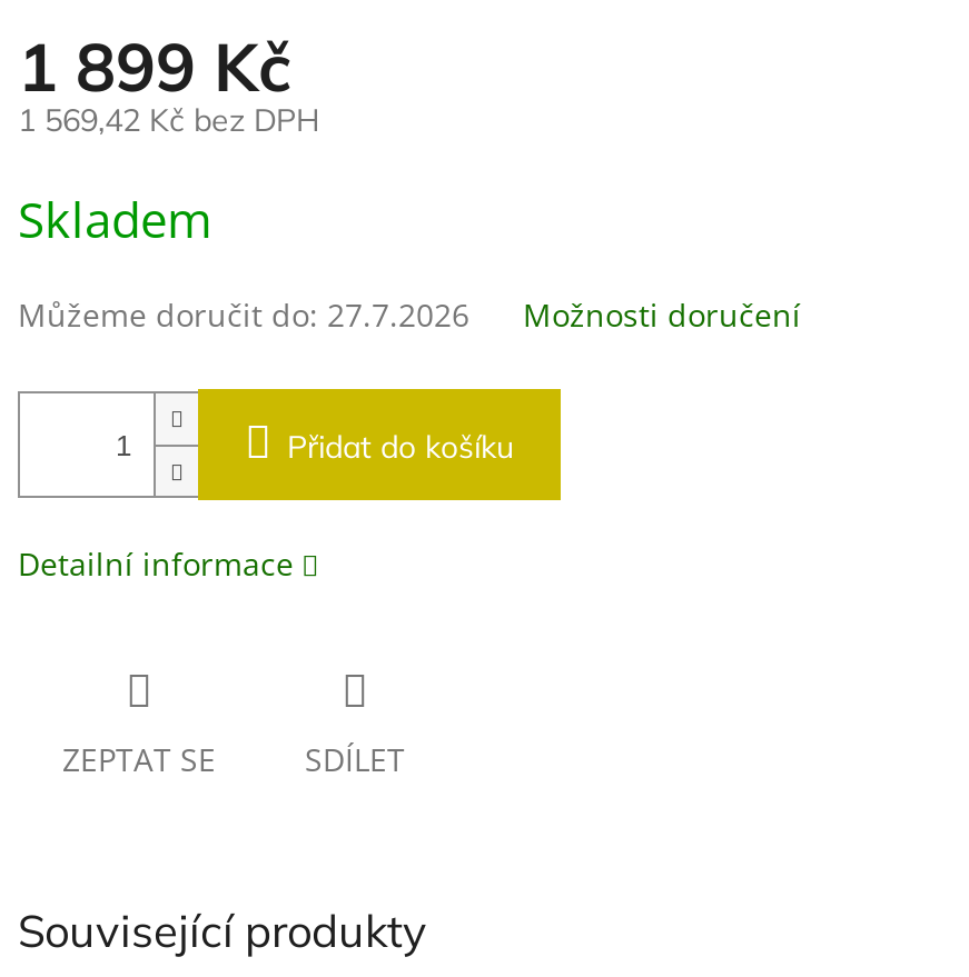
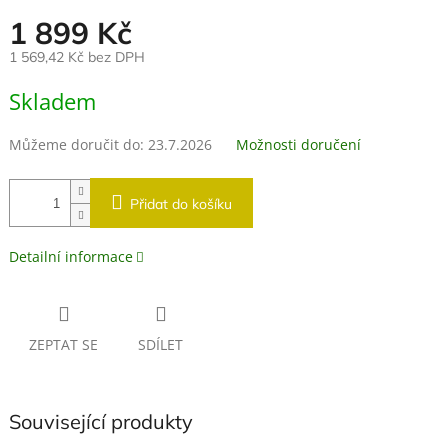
- Můžeme doručit do: 27.7.2026
+ Můžeme doručit do: 23.7.2026
